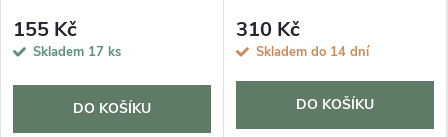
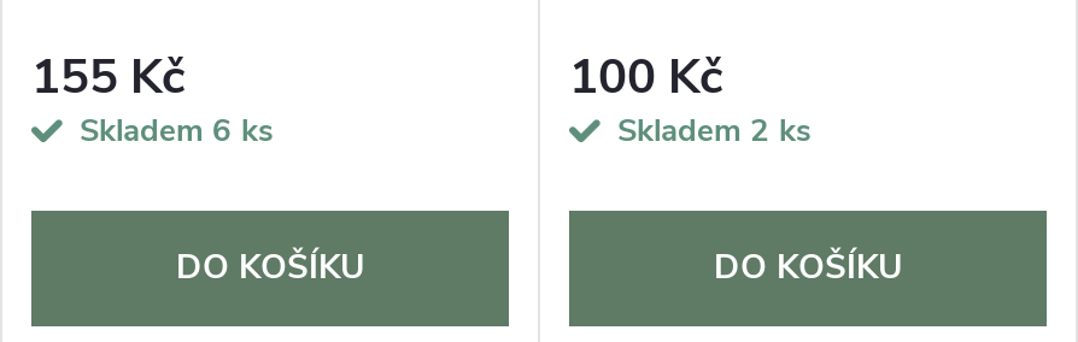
- 310 Kč
- Skladem do 14 dní
+ 100 Kč
+ Skladem 2 ks

- Skladem 17 ks
+ Skladem 6 ks
